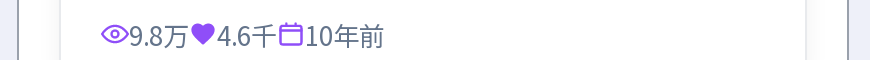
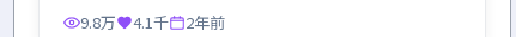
- 4.6千
+ 4.1千

- 10年前
+ 2年前
